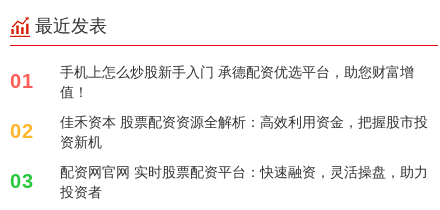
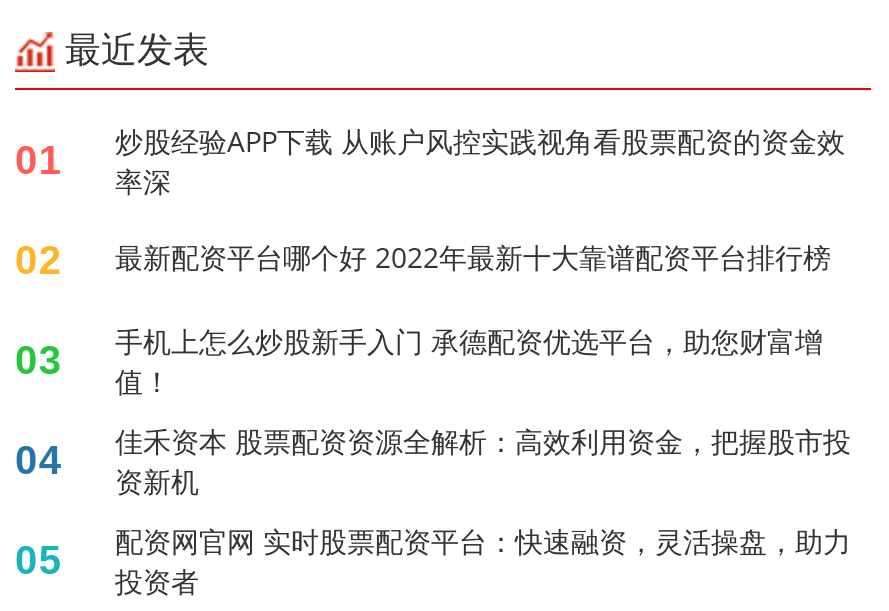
+ 炒股经验APP下载 从账户风控实践视角看股票配资的资金效
+ 率深
+ 02
+ 最新配资平台哪个好 2022年最新十大靠谱配资平台排行榜
+ 03

- 02 佳禾资本 股票配资资源全解析：高效利用资金，把握股市投 资新机
+ 04 佳禾资本 股票配资资源全解析：高效利用资金，把握股市投 资新机

- 03 配资网官网 实时股票配资平台：快速融资，灵活操盘，助力 投资者
+ 05 配资网官网 实时股票配资平台：快速融资，灵活操盘，助力 投资者
